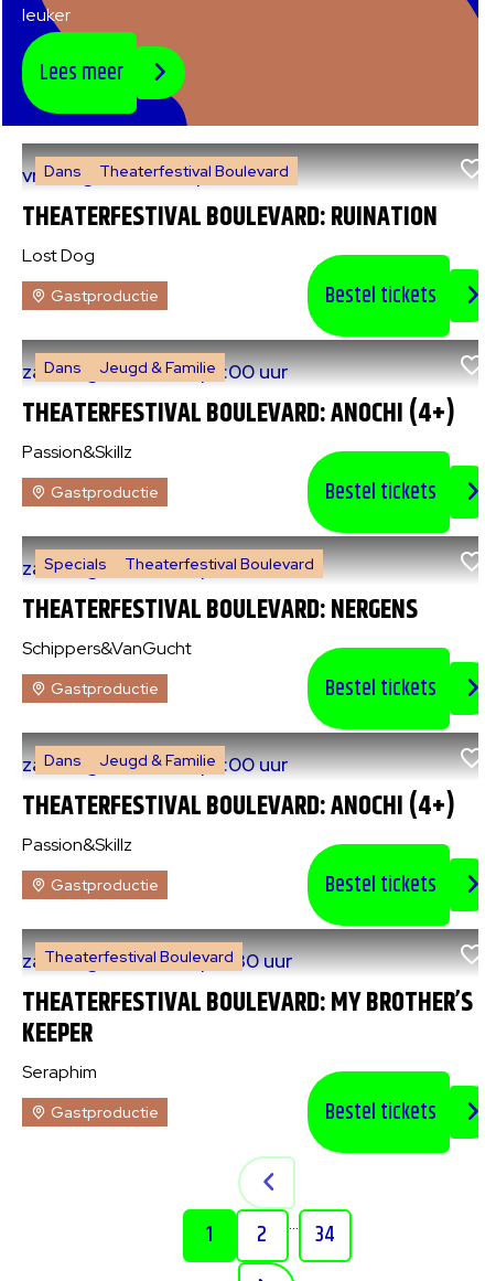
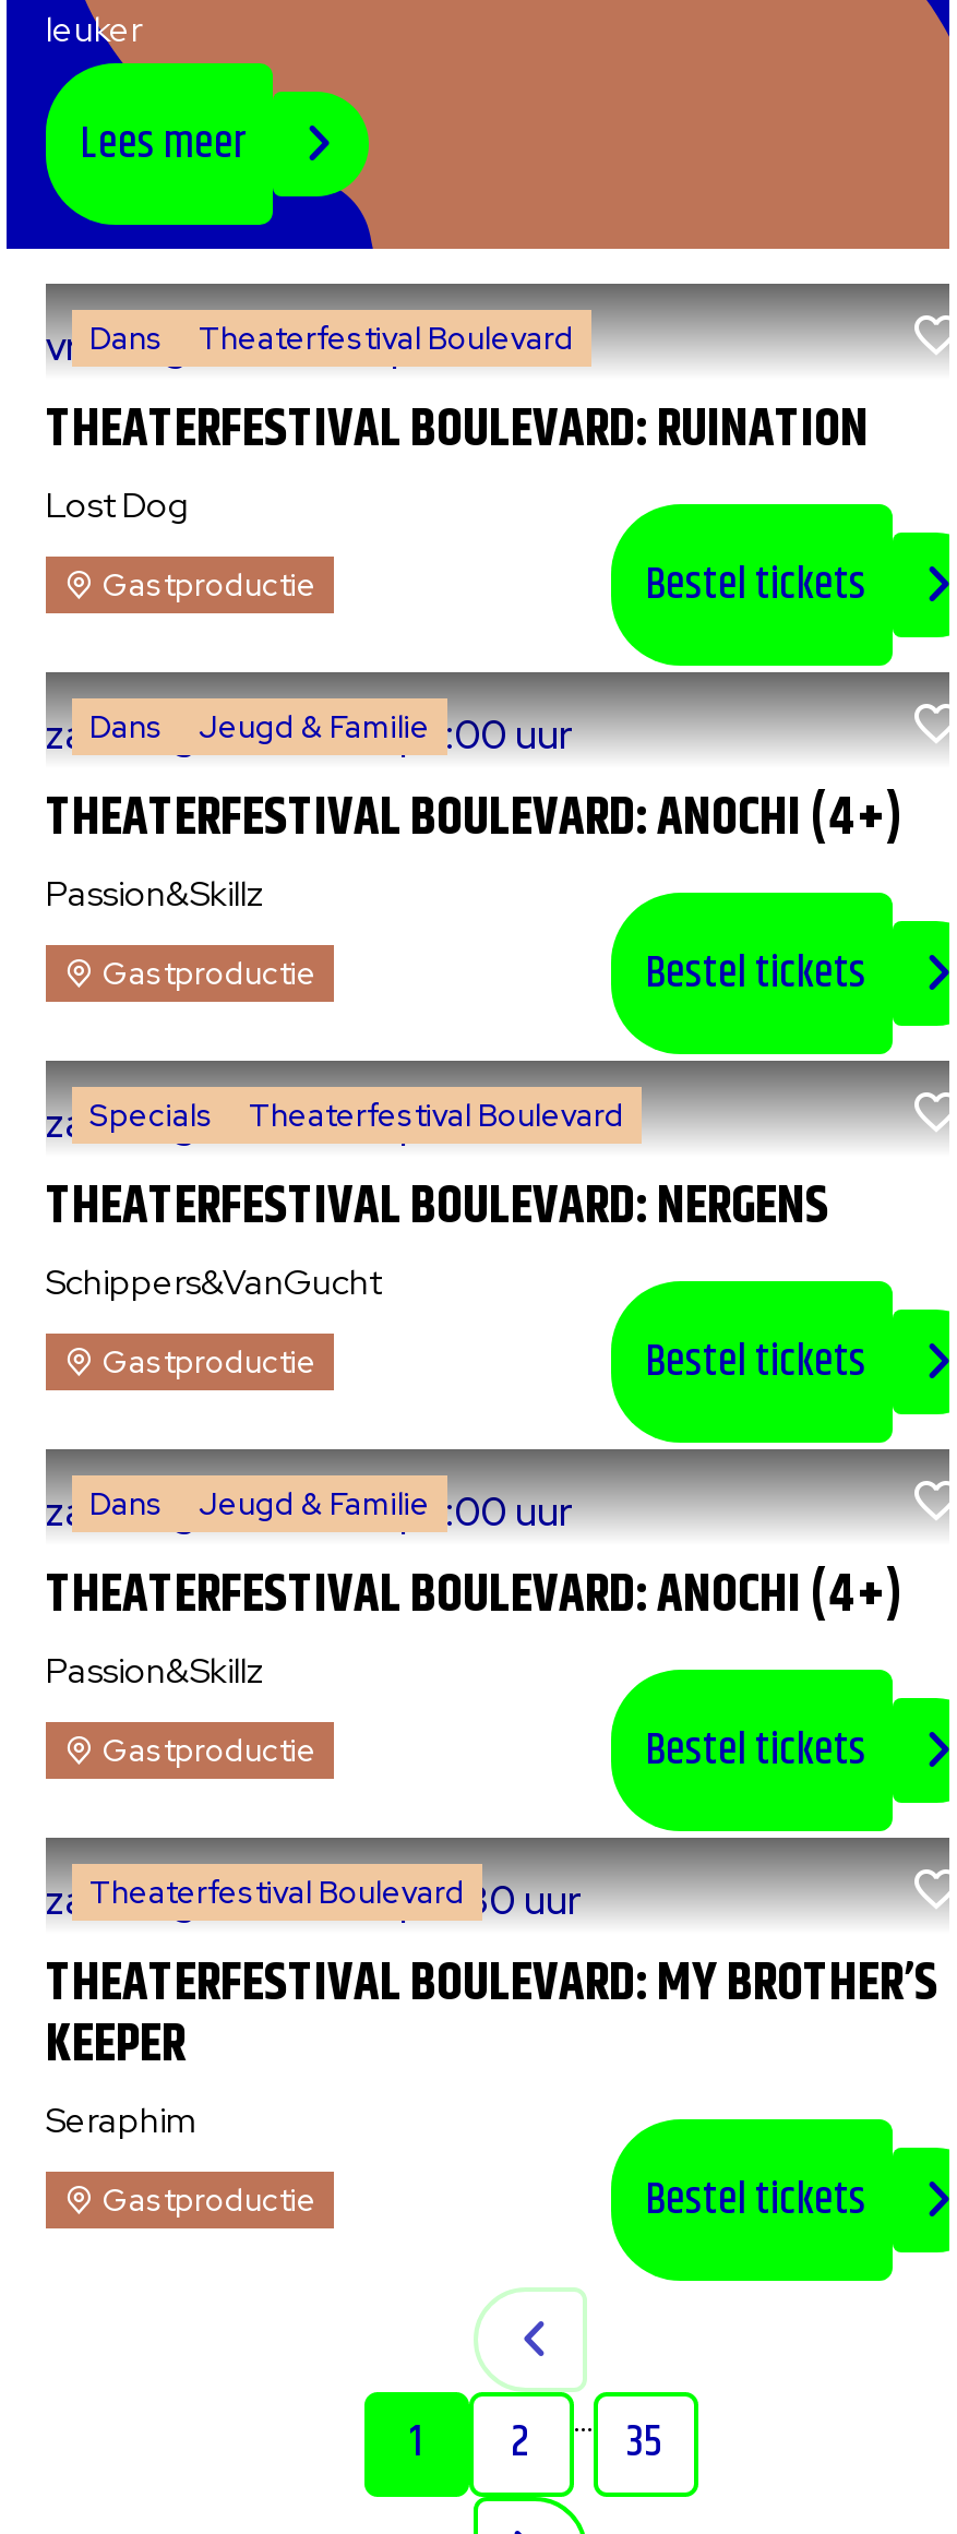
- 34
+ 35
